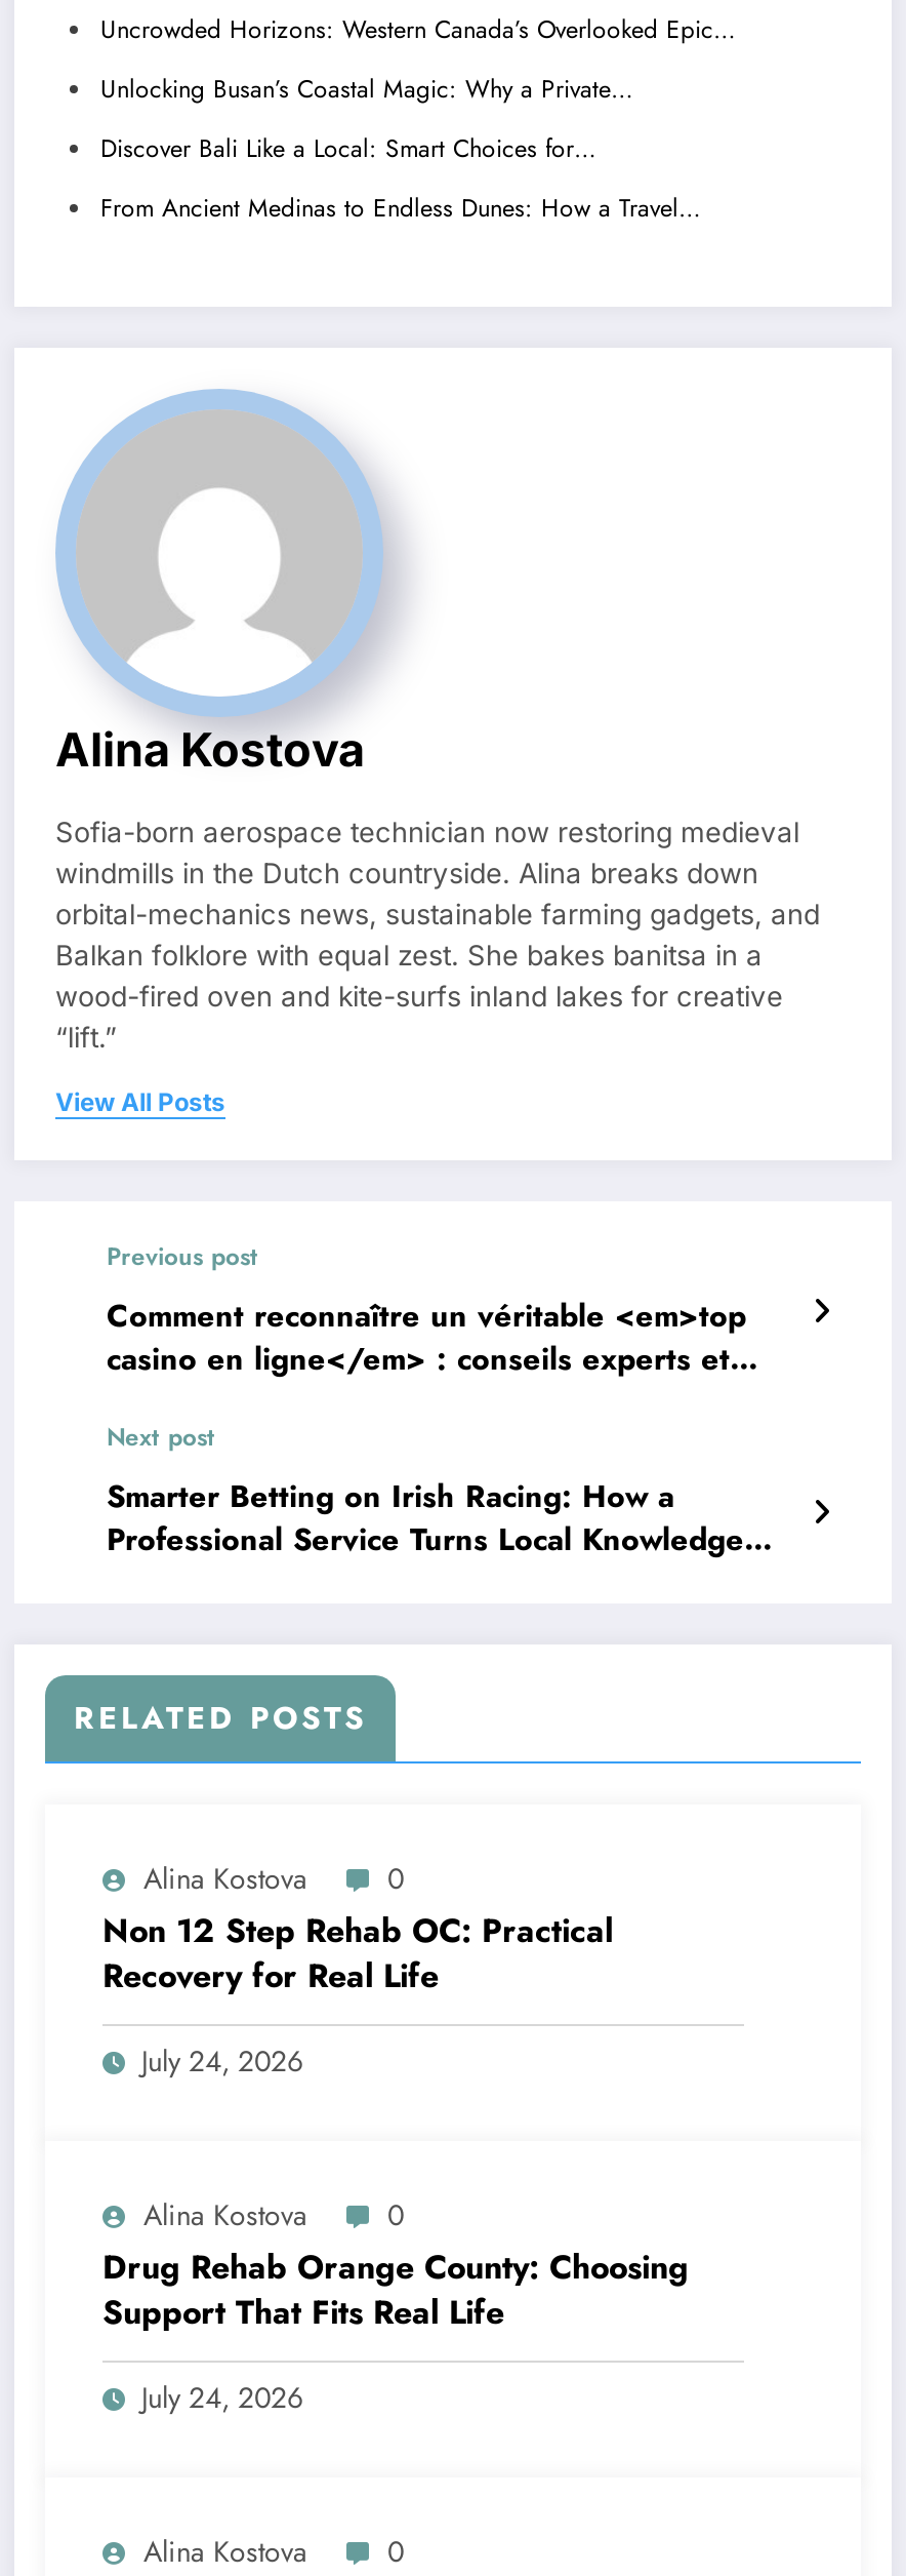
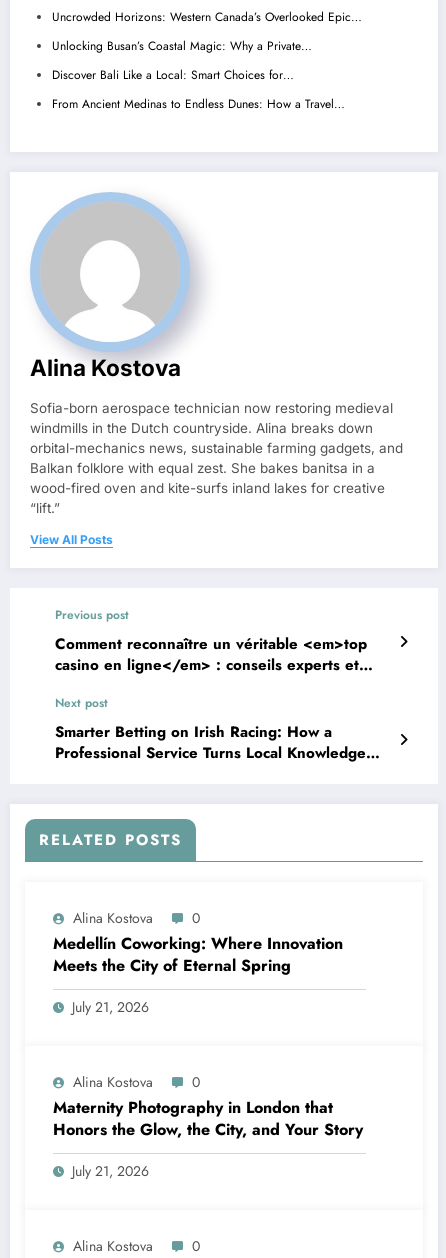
- Non 12 Step Rehab OC: Practical
- Recovery for Real Life
+ Medellín Coworking: Where Innovation
+ Meets the City of Eternal Spring

- July 24, 2026
+ July 21, 2026

- Drug Rehab Orange County: Choosing
- Support That Fits Real Life
+ Maternity Photography in London that
+ Honors the Glow, the City, and Your Story

- July 24, 2026
+ July 21, 2026
